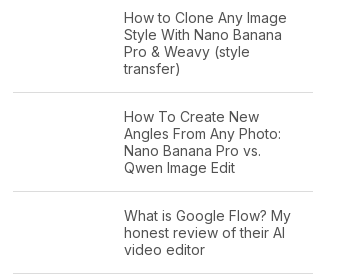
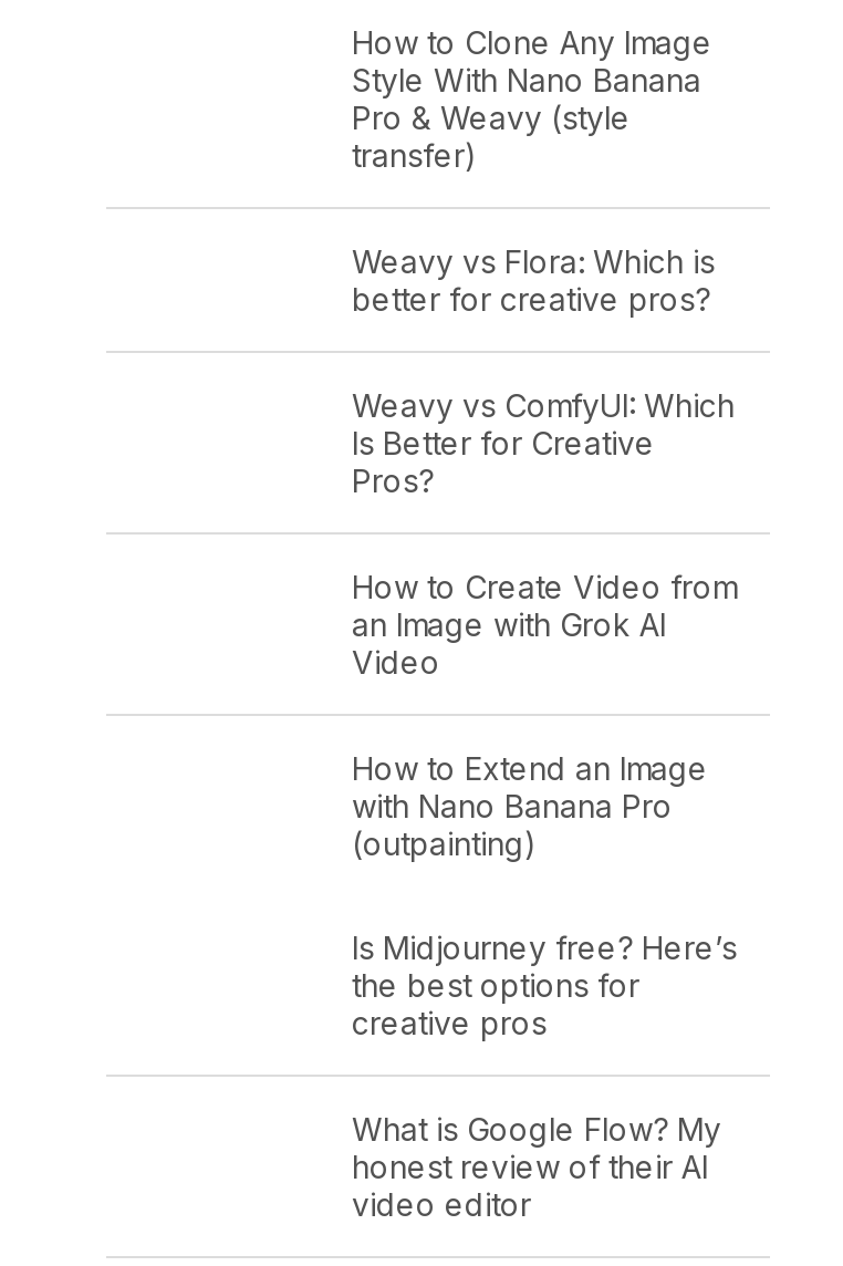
- How To Create New
- Angles From Any Photo:
- Nano Banana Pro vs.
- Qwen Image Edit
+ Weavy vs Flora: Which is
+ better for creative pros?
+ Weavy vs ComfyUI: Which
+ Is Better for Creative
+ Pros?
+ How to Create Video from
+ an Image with Grok AI
+ Video
+ How to Extend an Image
+ with Nano Banana Pro
+ (outpainting)
+ Is Midjourney free? Here’s
+ the best options for
+ creative pros
